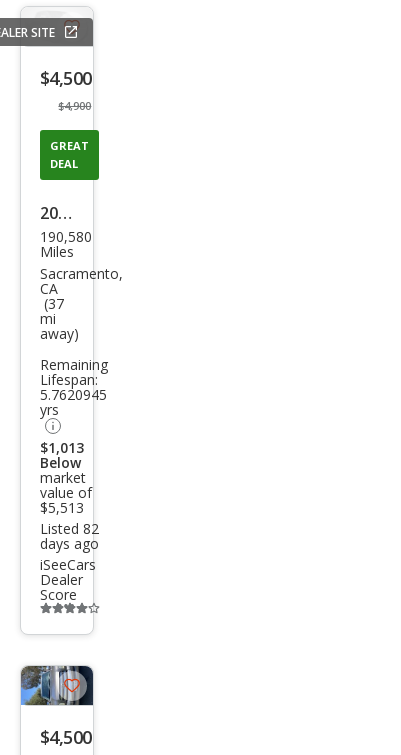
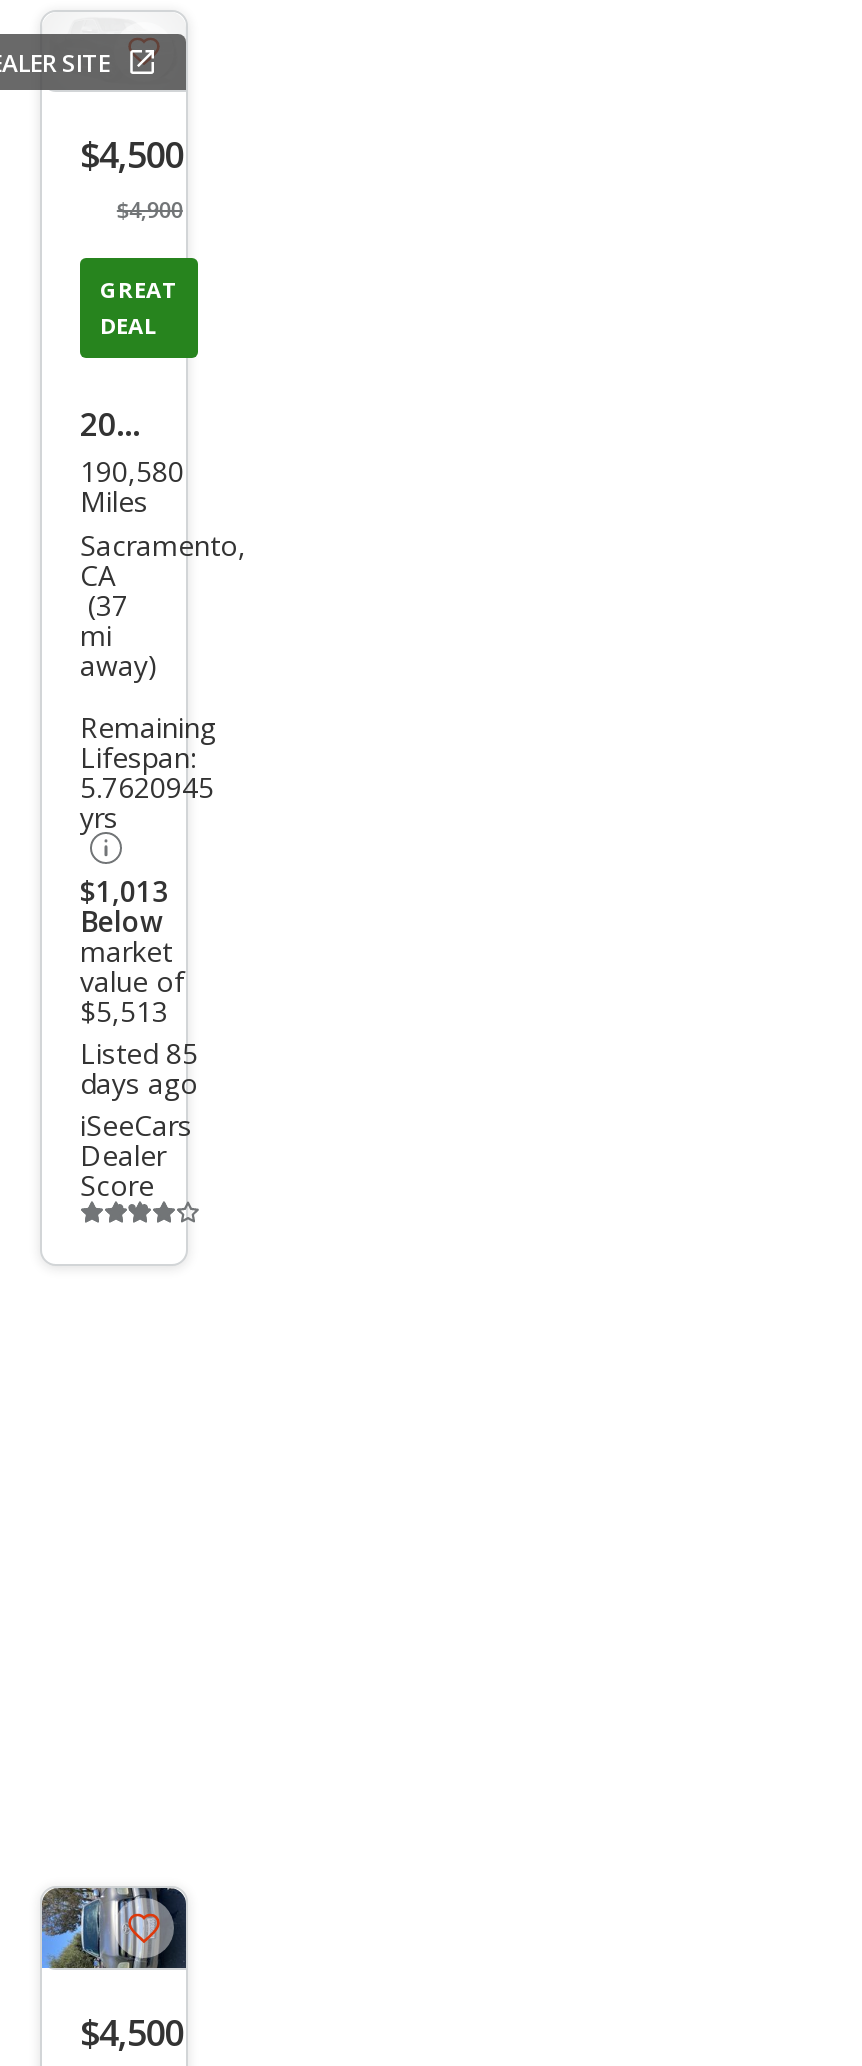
- Listed 82
+ Listed 85
